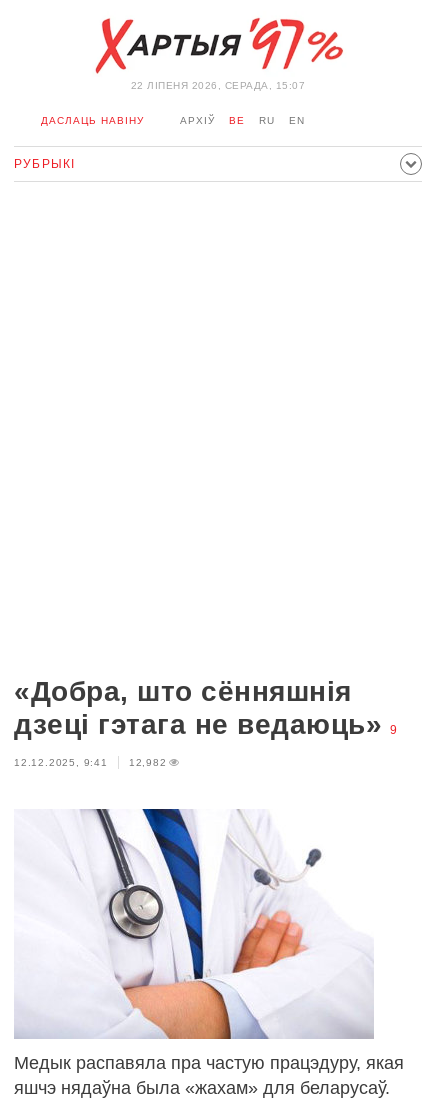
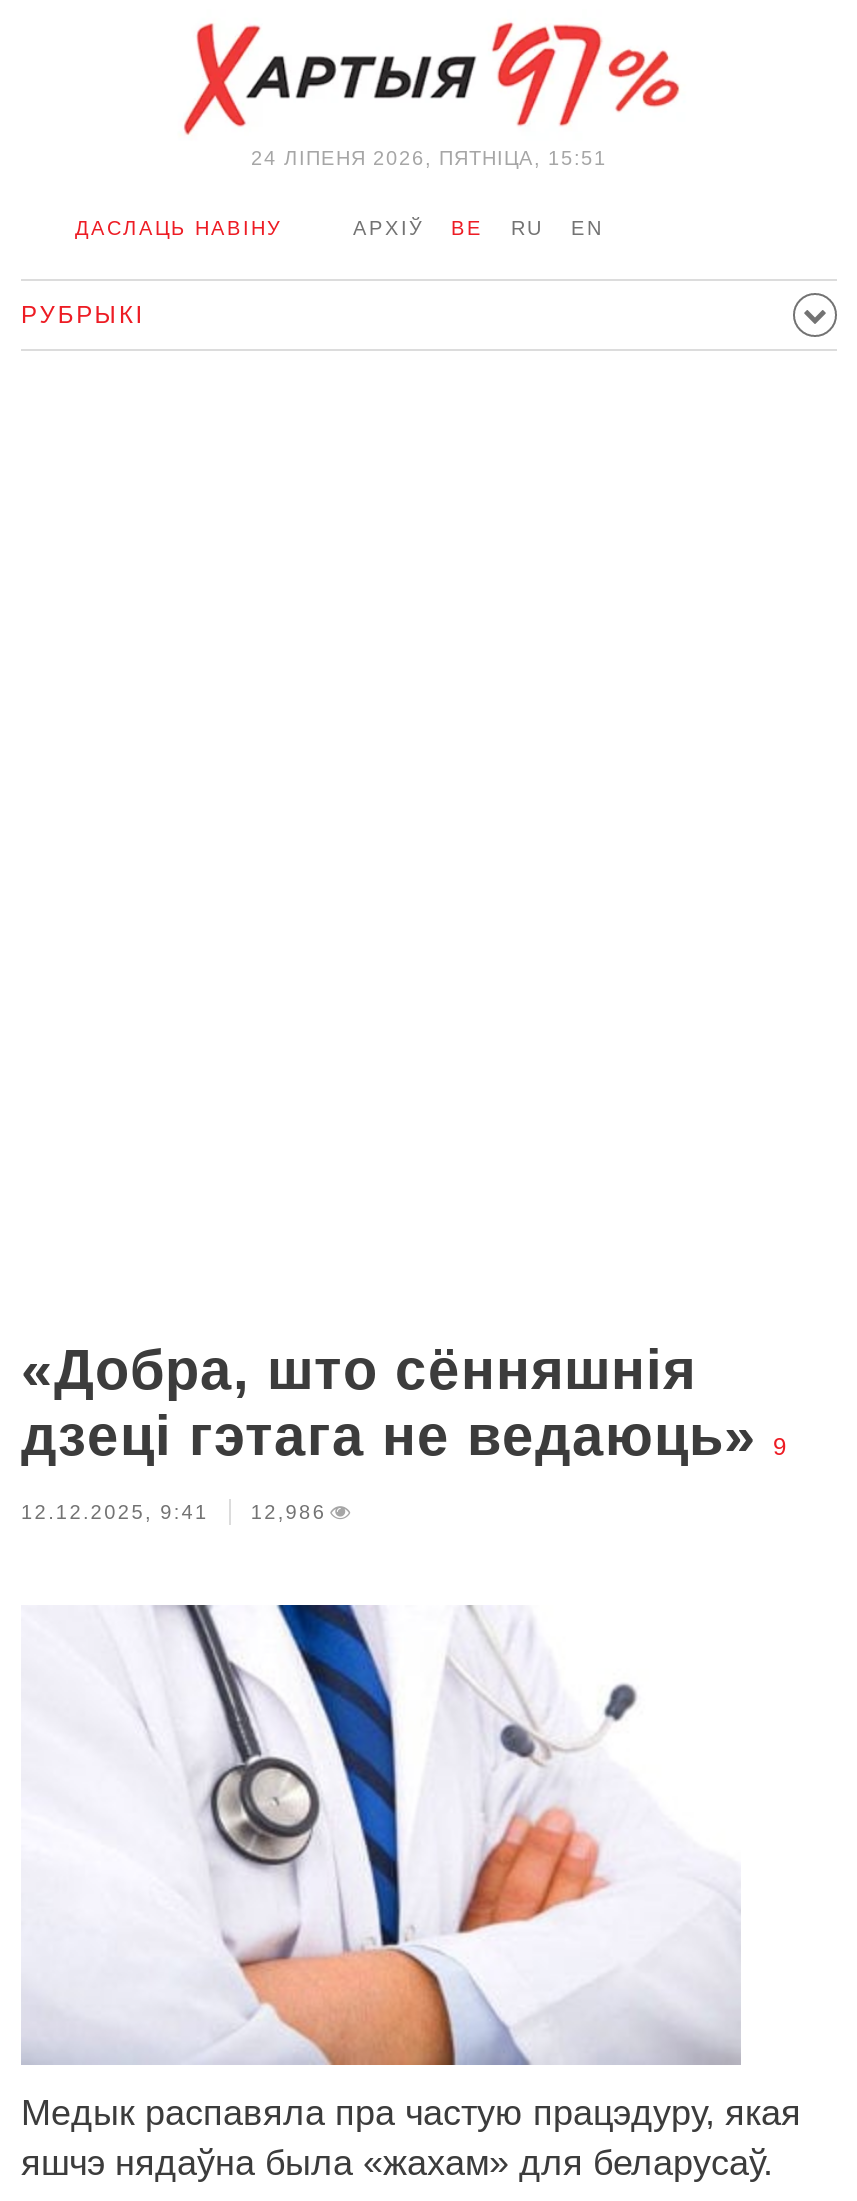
- 22 ЛIПЕНЯ 2026, СЕРАДА, 15:07
+ 24 ЛIПЕНЯ 2026, ПЯТНІЦА, 15:51

- 12.12.2025, 9:41 12,982
+ 12.12.2025, 9:41 12,986
